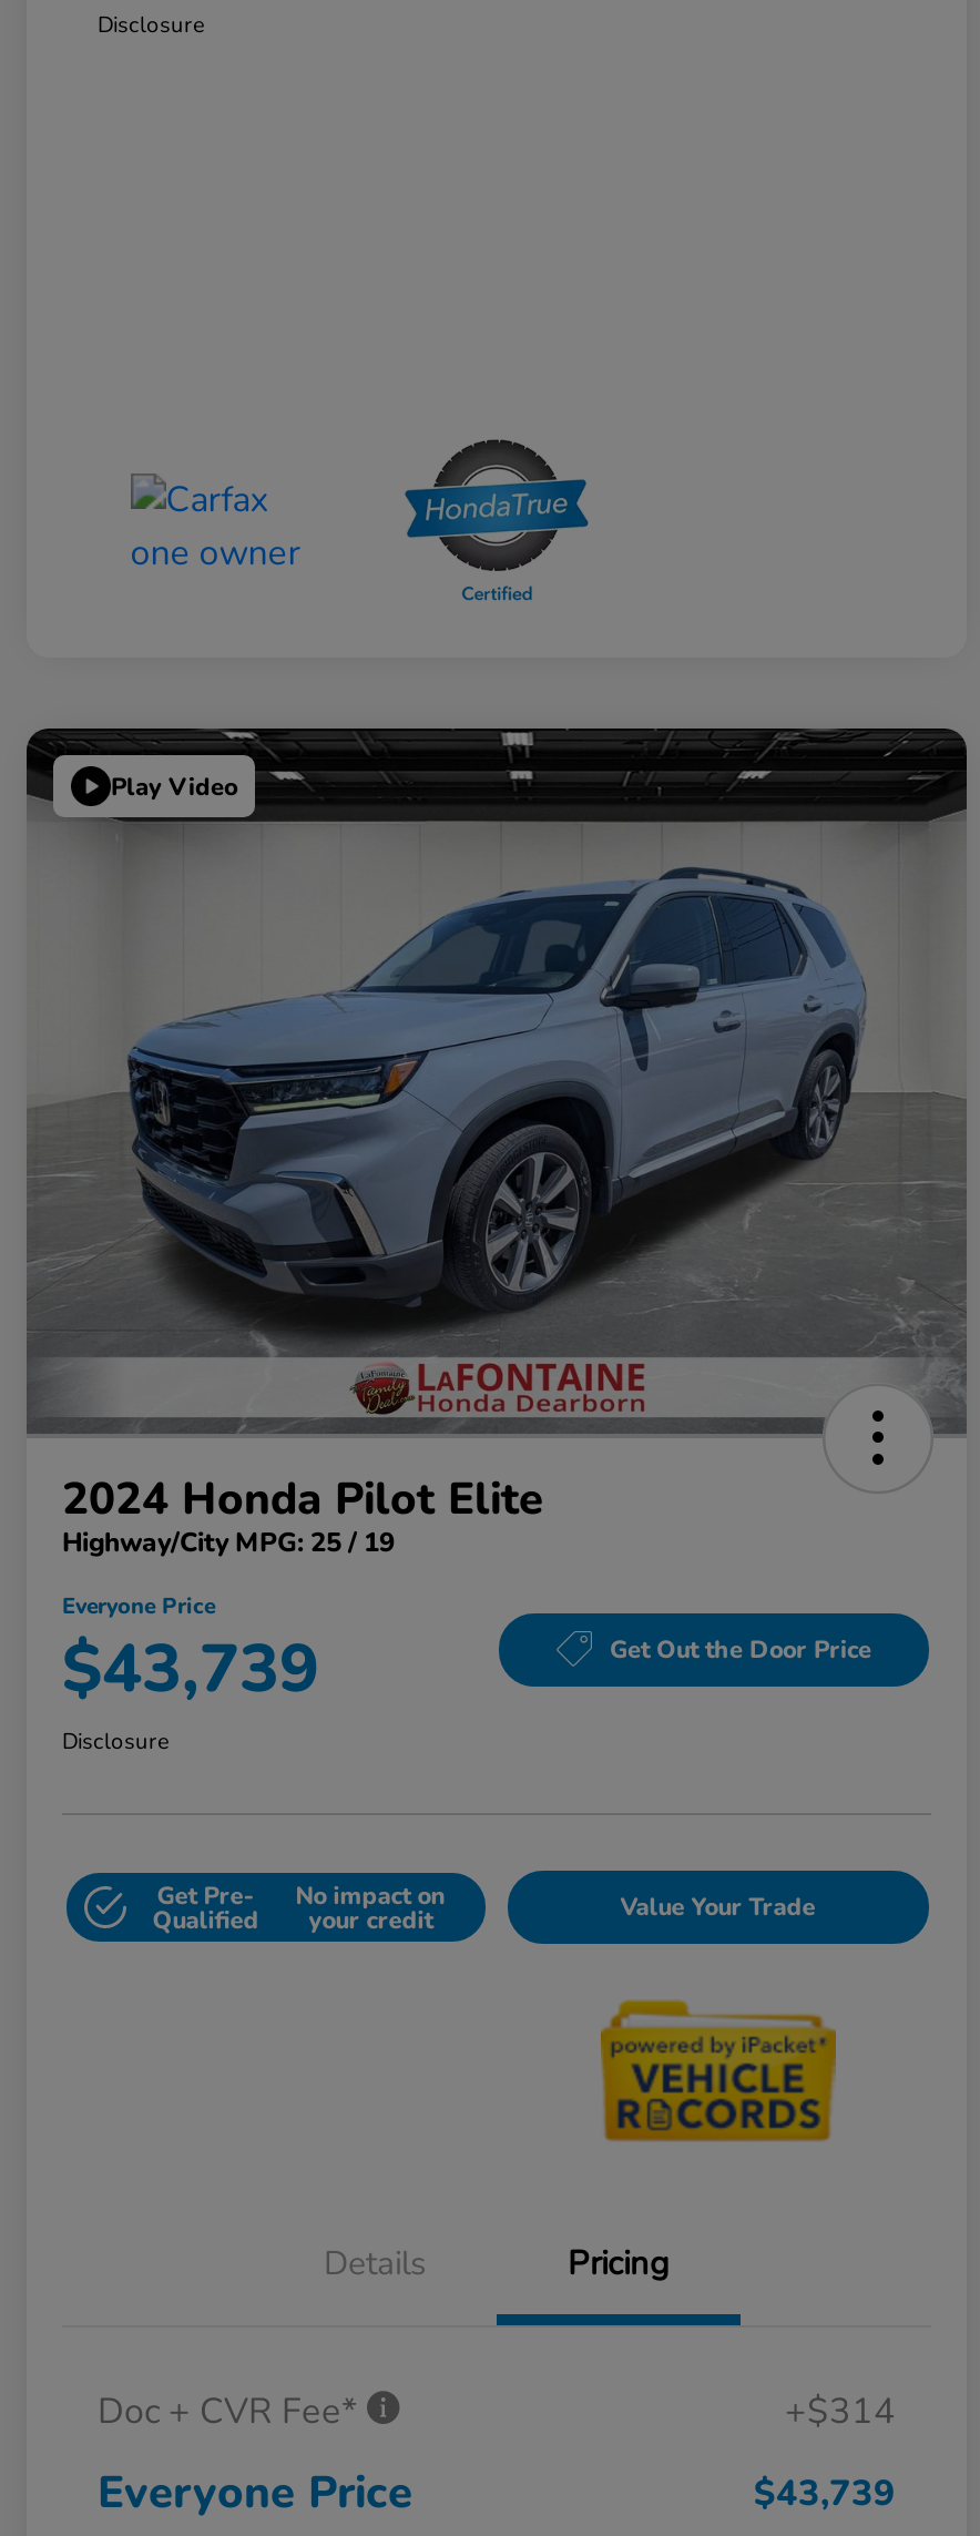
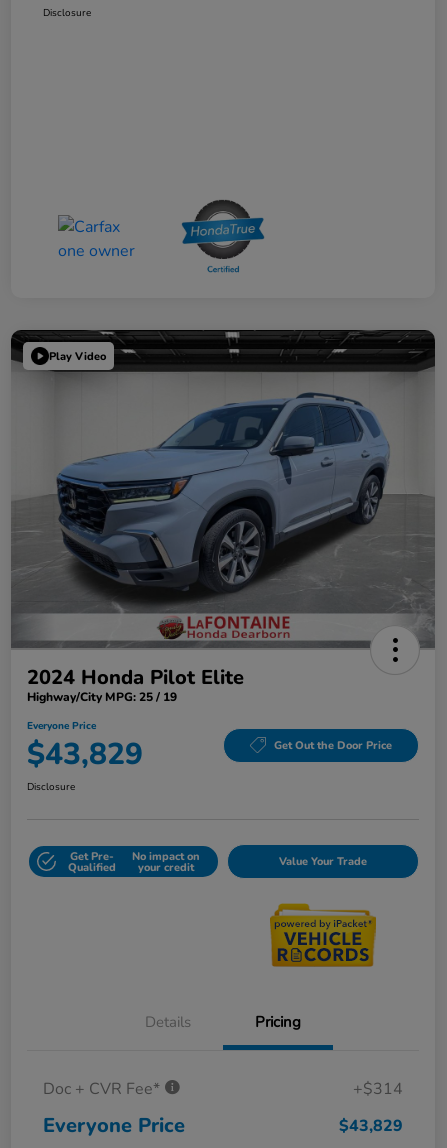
- $43,739
+ $43,829

- $43,739
+ $43,829
